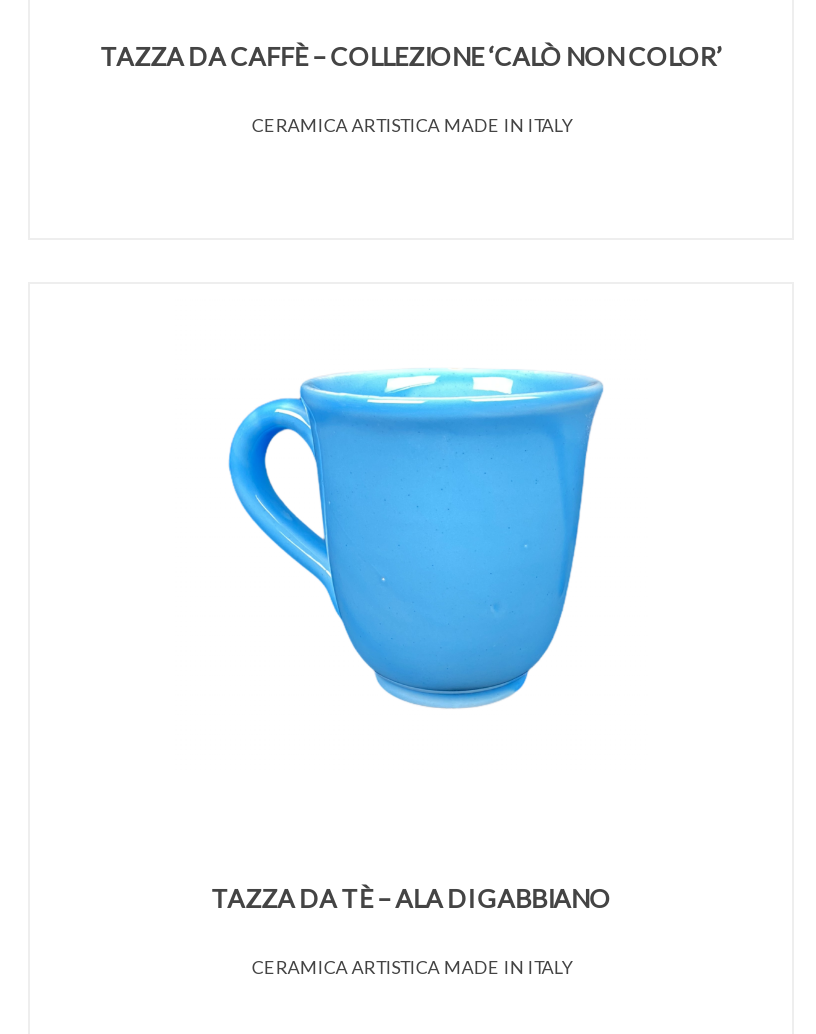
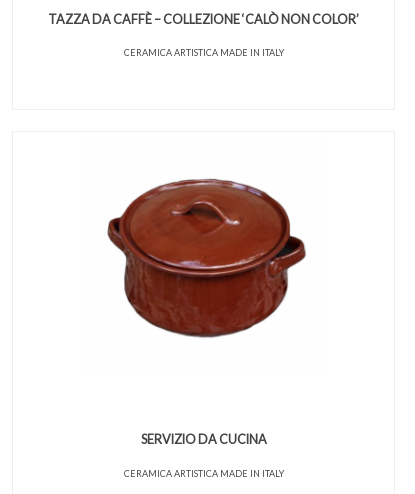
- [image]
+ [image]

- TAZZA DA TÈ – ALA DI GABBIANO
+ SERVIZIO DA CUCINA
